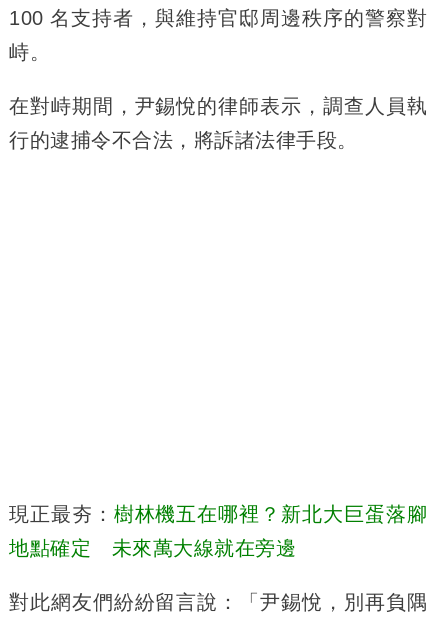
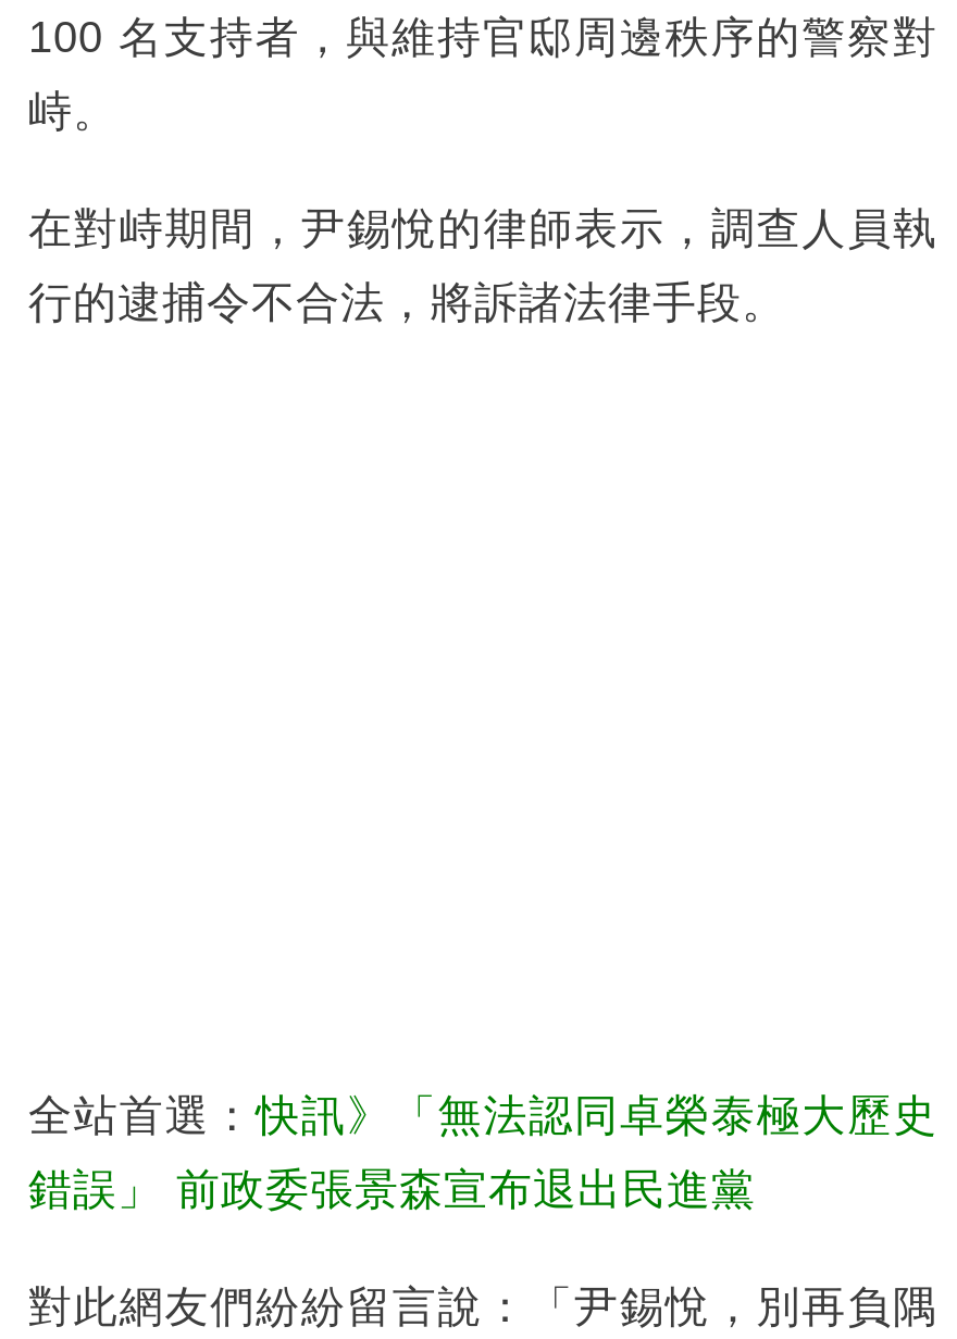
- 現正最夯：樹林機五在哪裡？新北大巨蛋落腳
+ 全站首選：快訊》「無法認同卓榮泰極大歷史

- 地點確定 未來萬大線就在旁邊
+ 錯誤」 前政委張景森宣布退出民進黨
